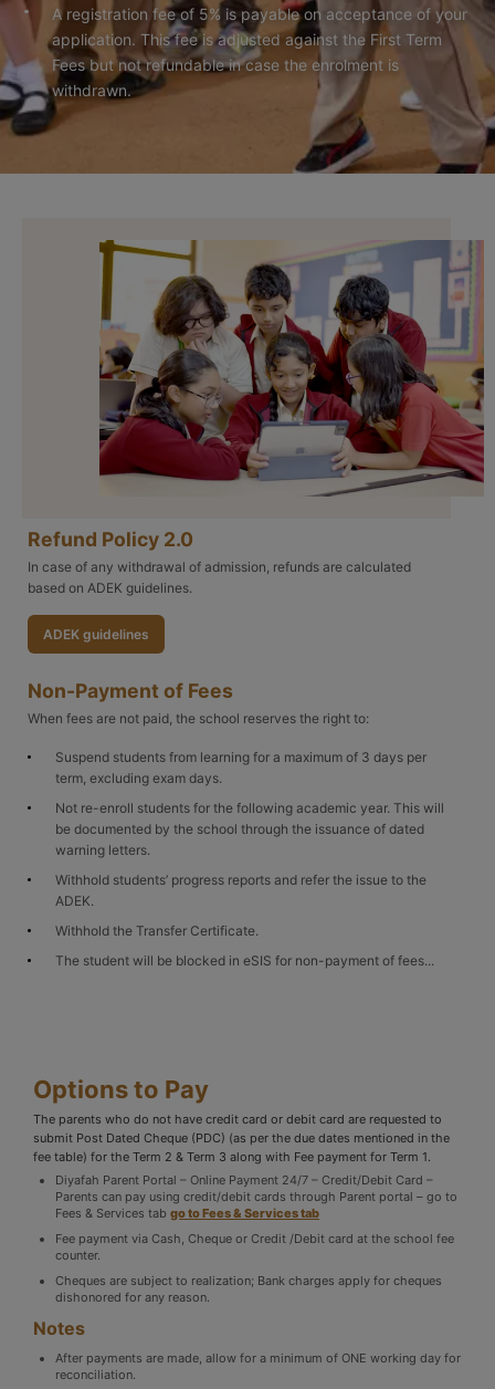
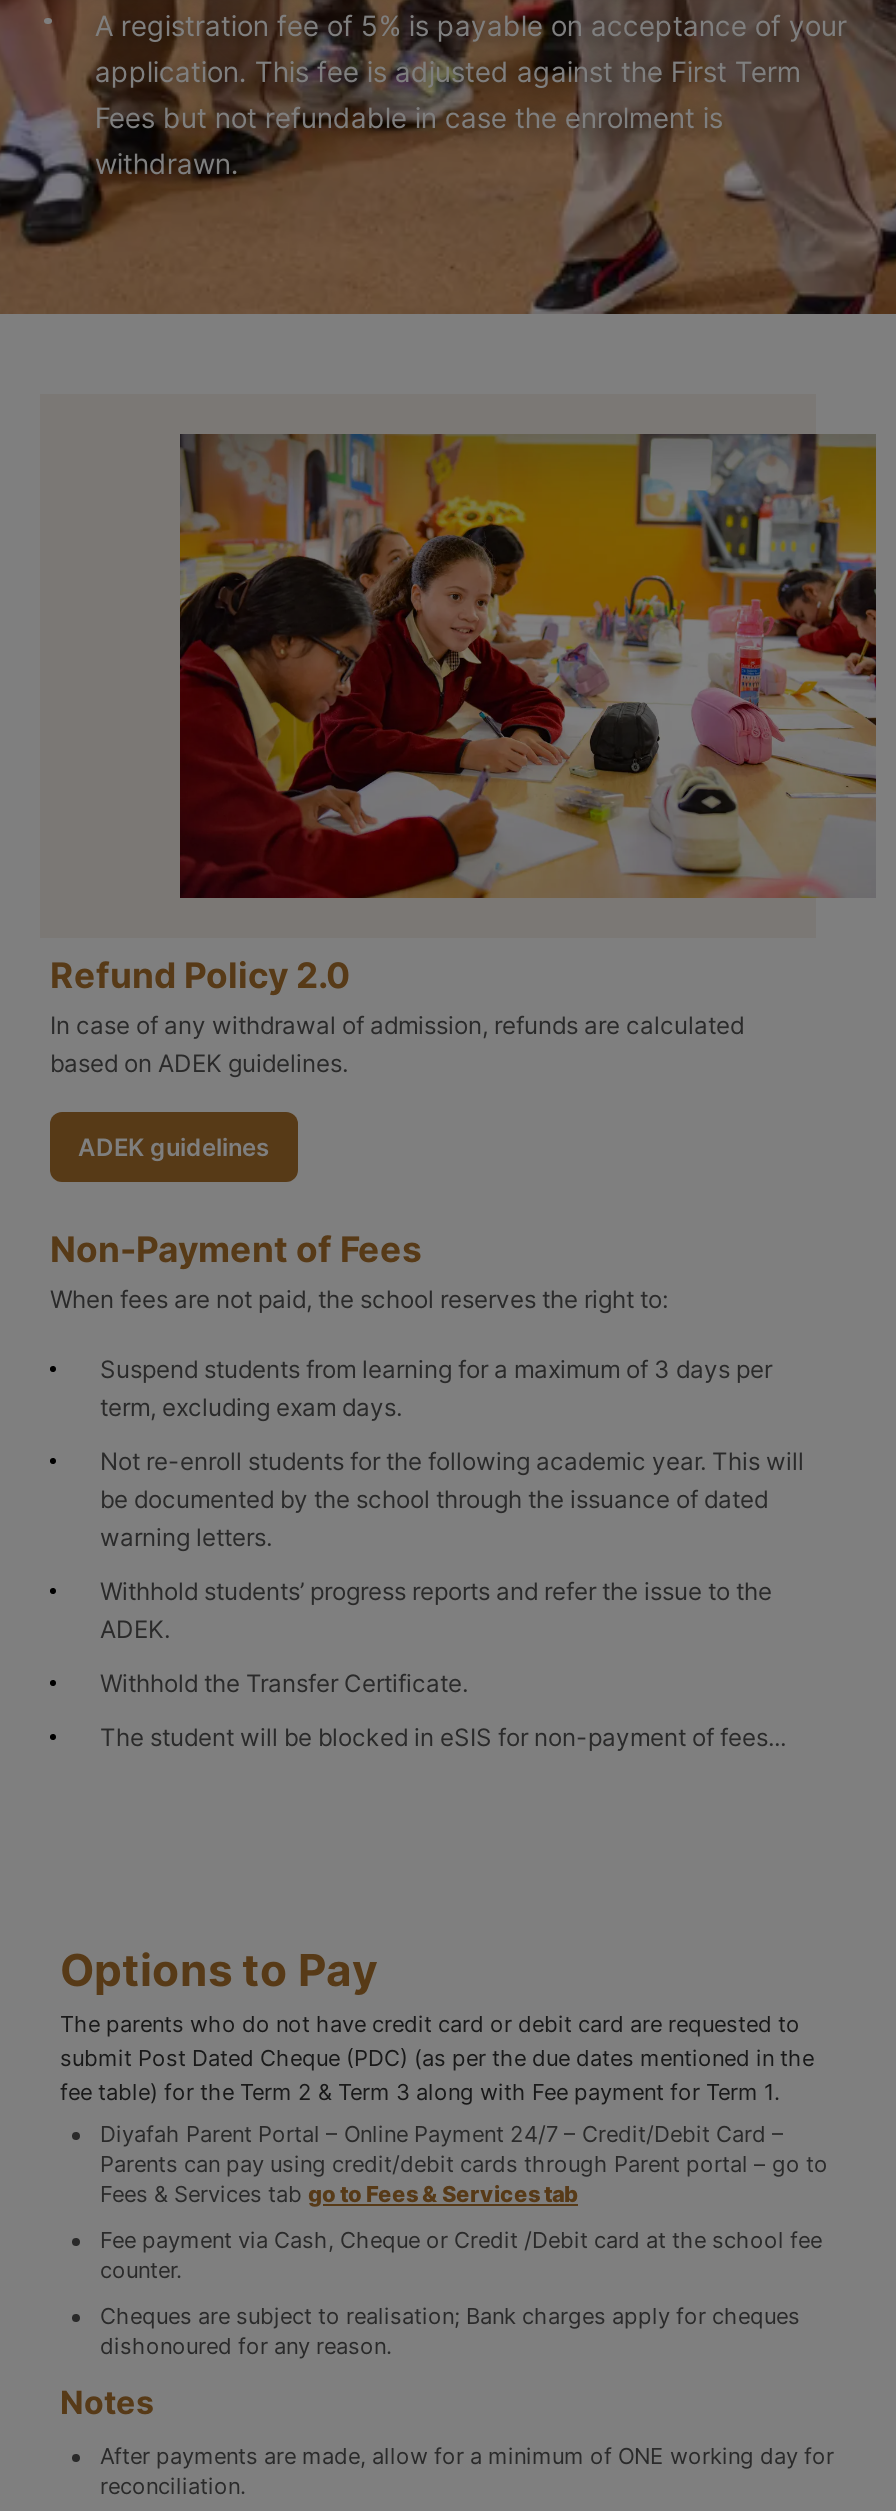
- [image]
+ [image]

- Cheques are subject to realization; Bank charges apply for cheques
+ Cheques are subject to realisation; Bank charges apply for cheques

- dishonored for any reason.
+ dishonoured for any reason.
